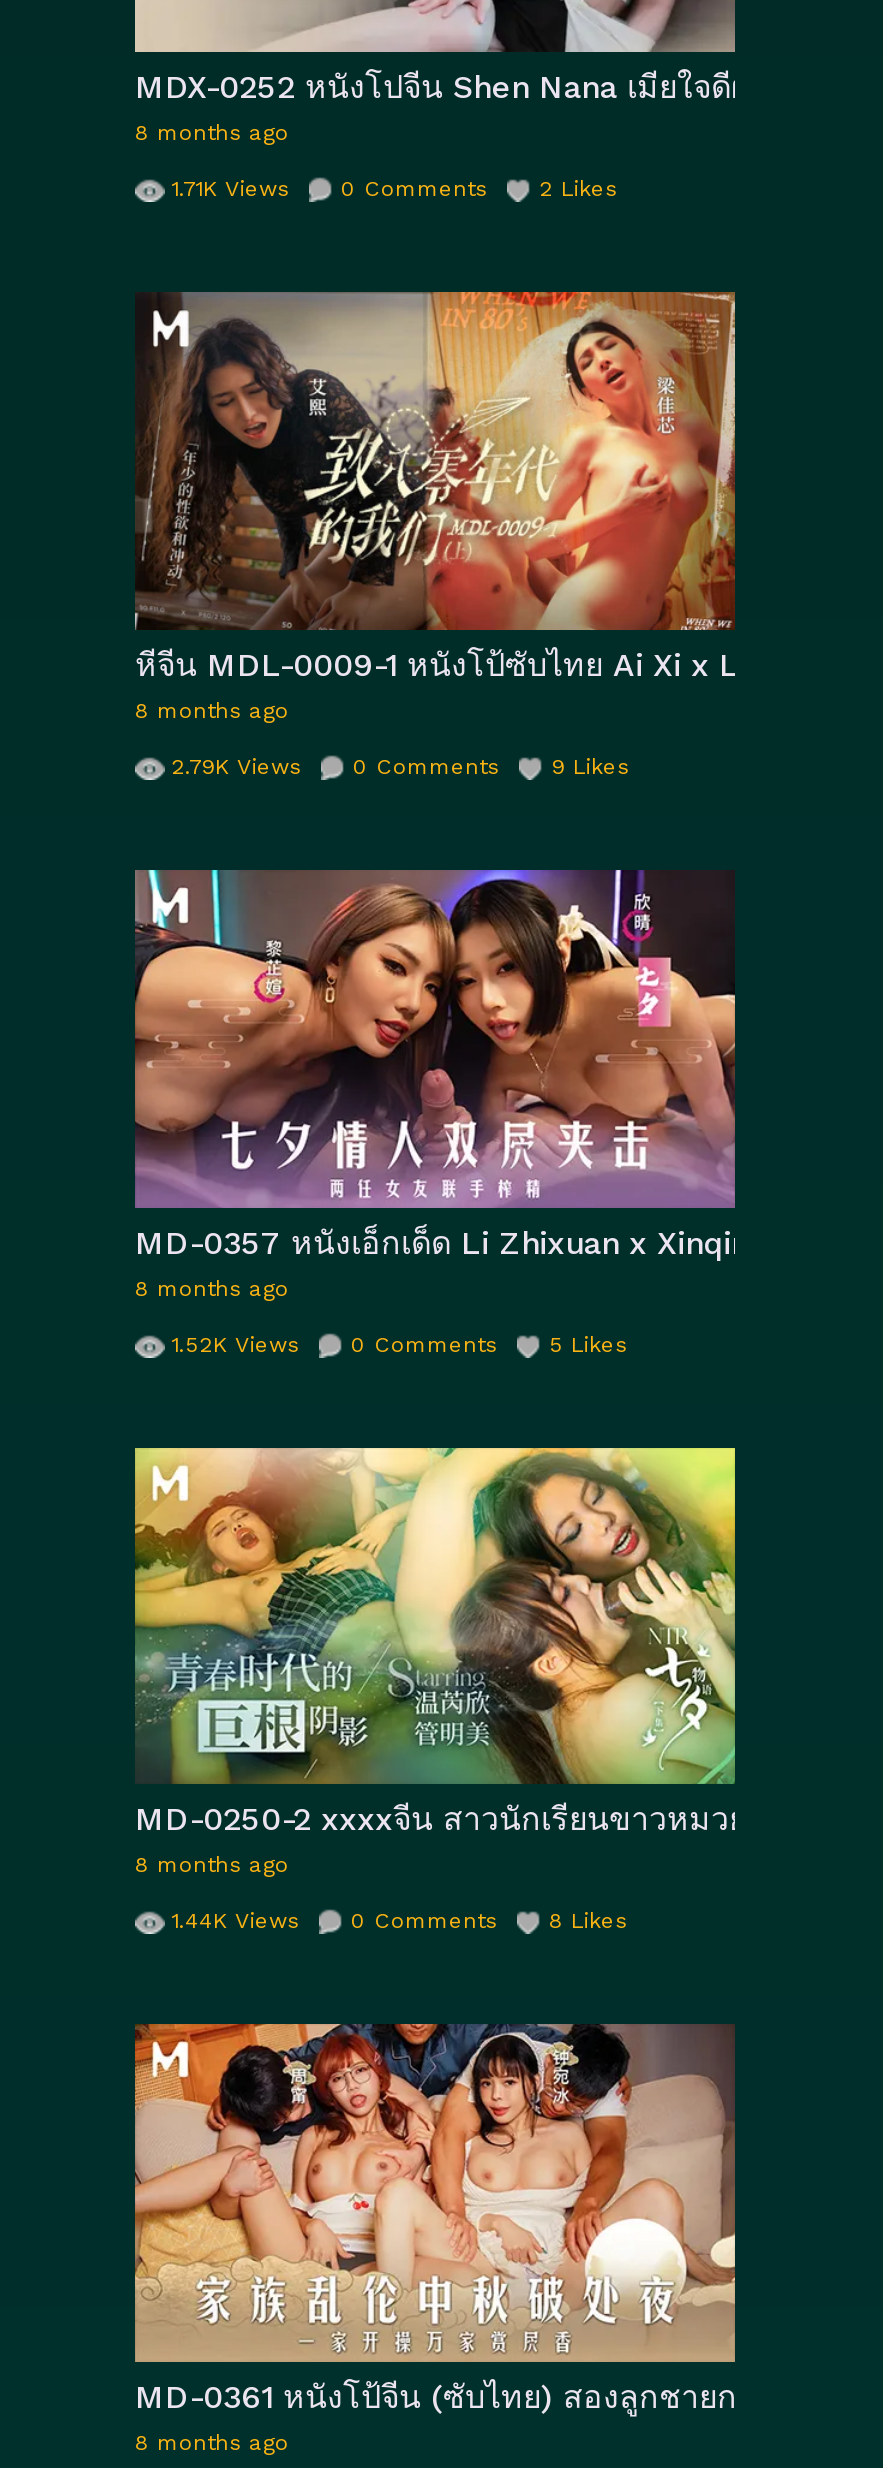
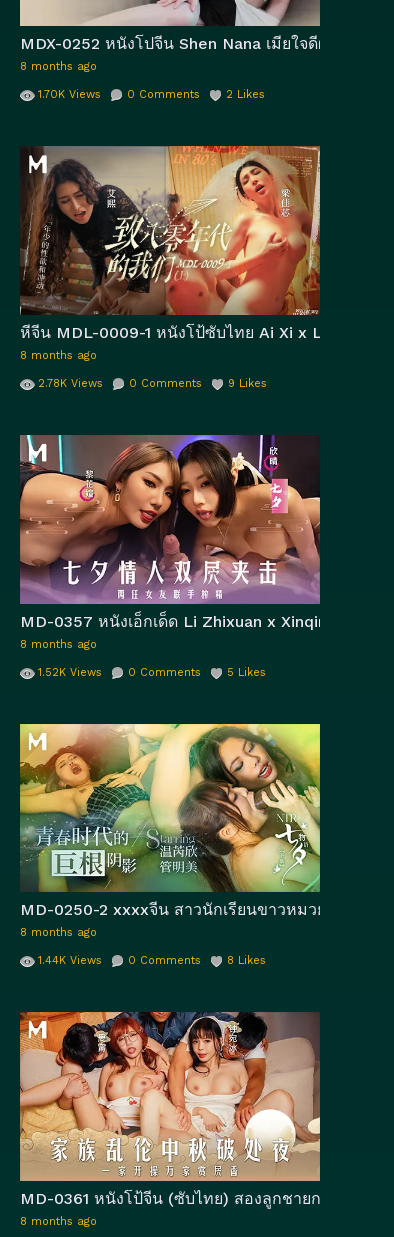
- 1.71K Views 0 Comments 2 Likes
+ 1.70K Views 0 Comments 2 Likes

- 2.79K Views 0 Comments 9 Likes
+ 2.78K Views 0 Comments 9 Likes
